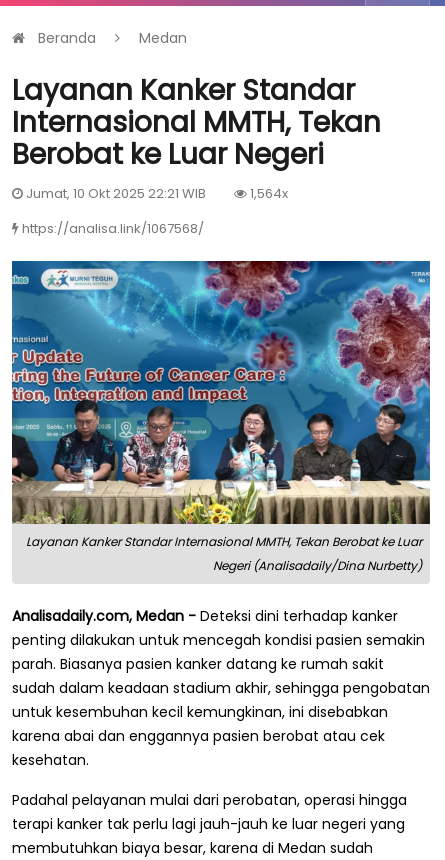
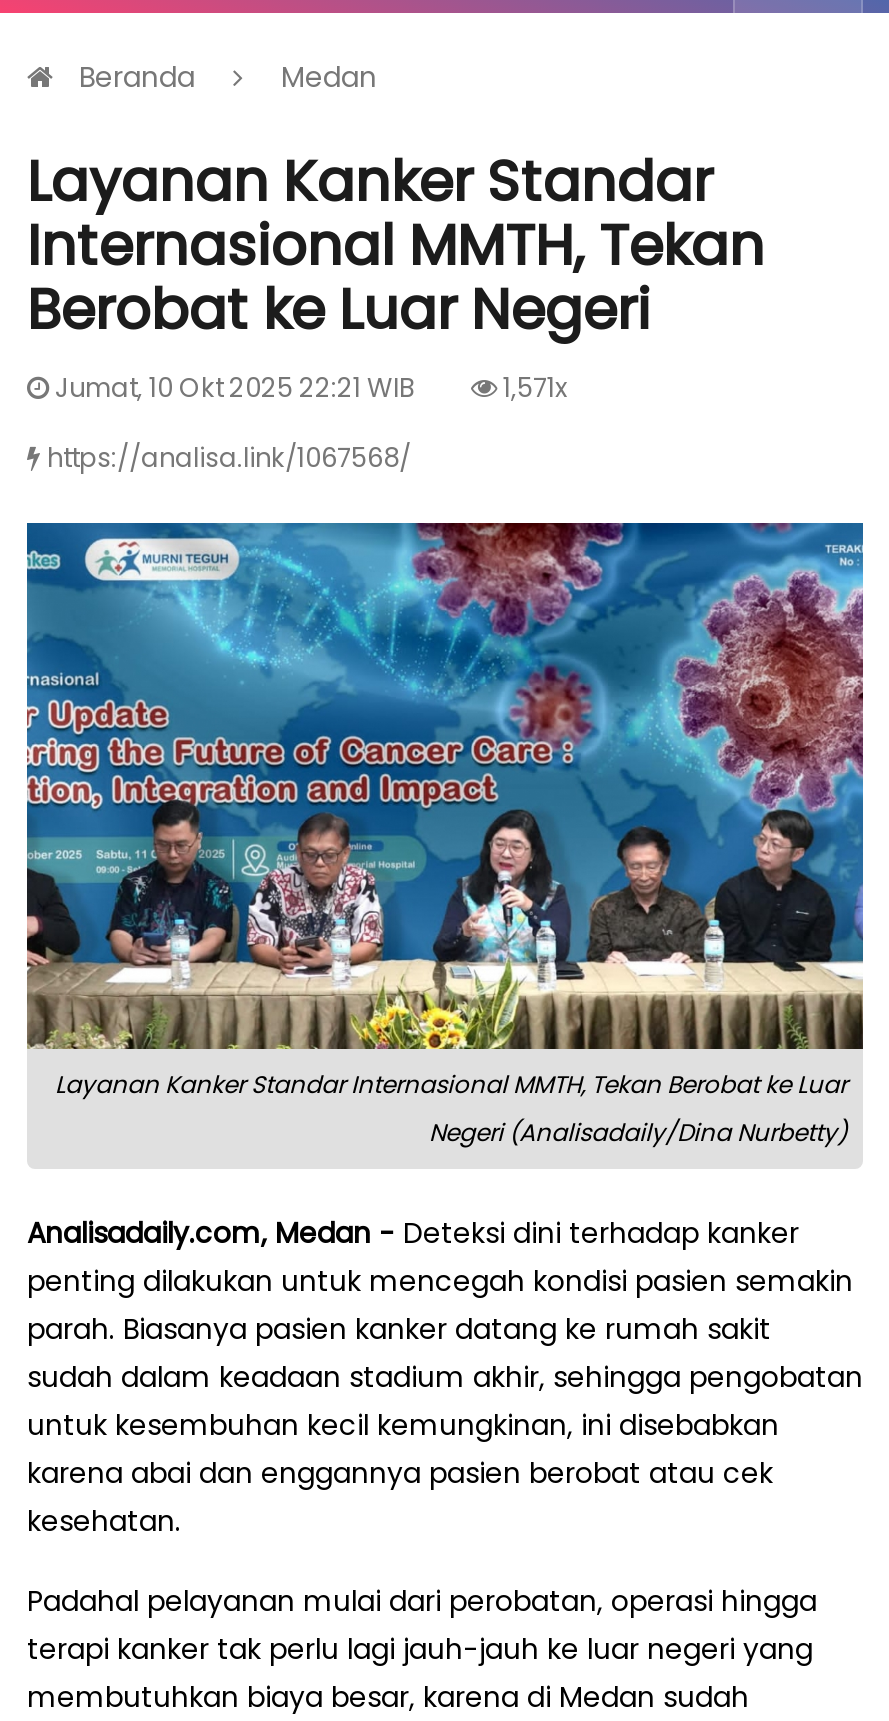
- 1,564x
+ 1,571x
